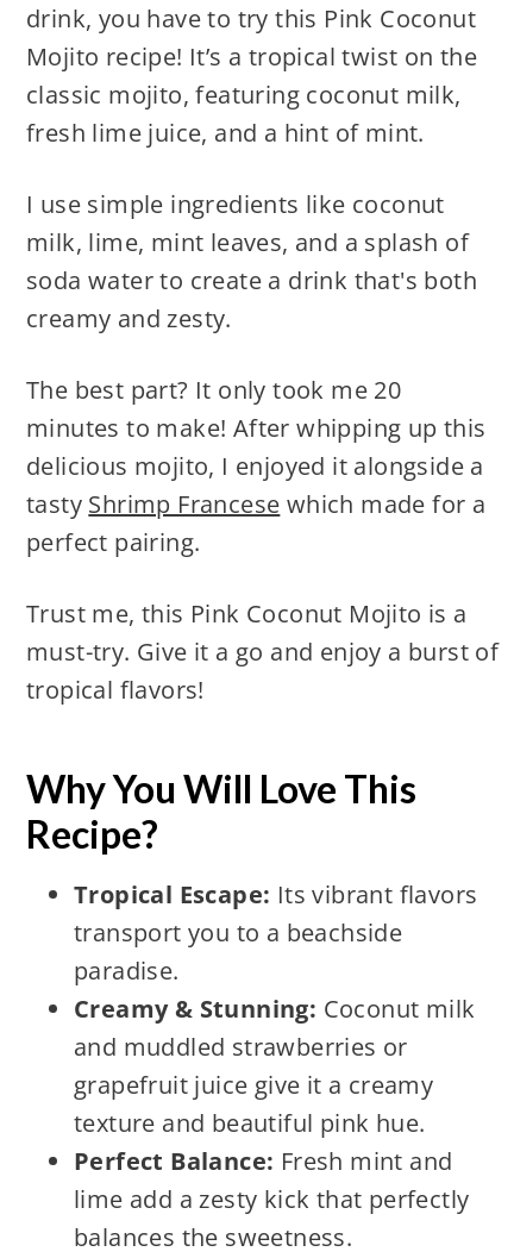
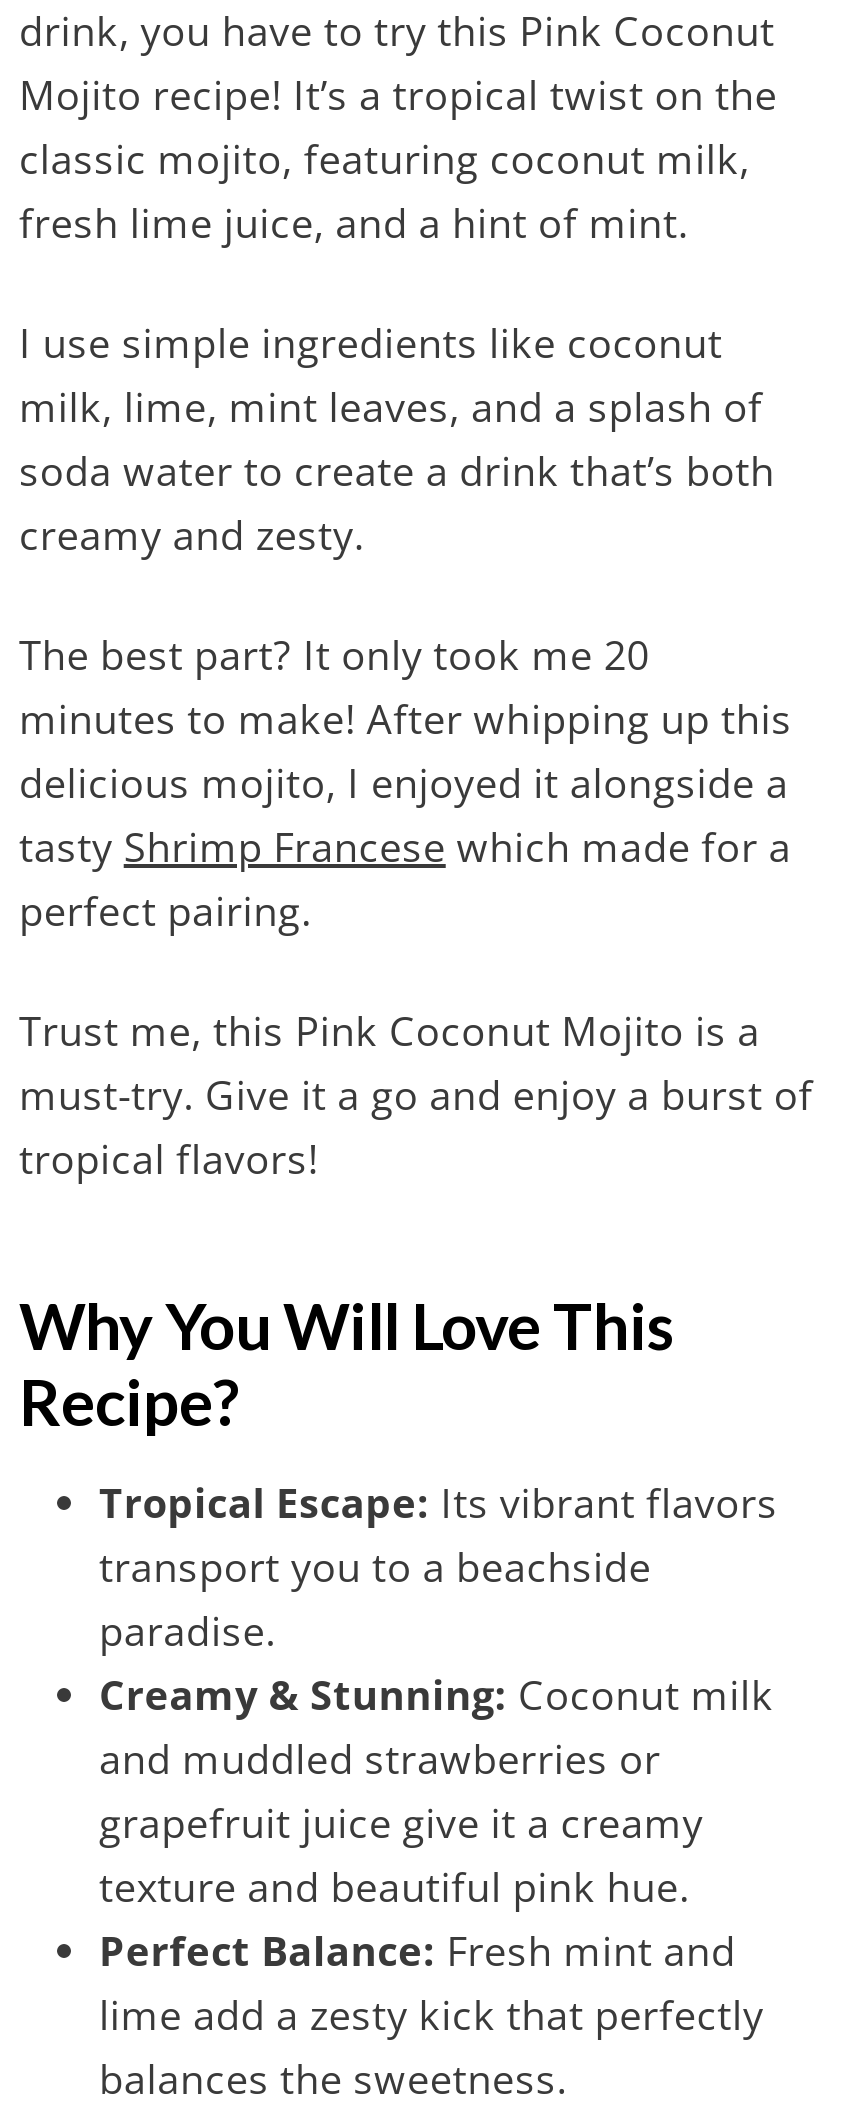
- soda water to create a drink that's both
+ soda water to create a drink that’s both
